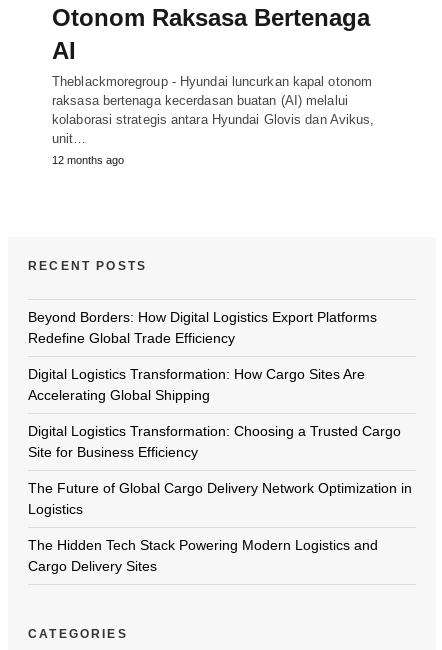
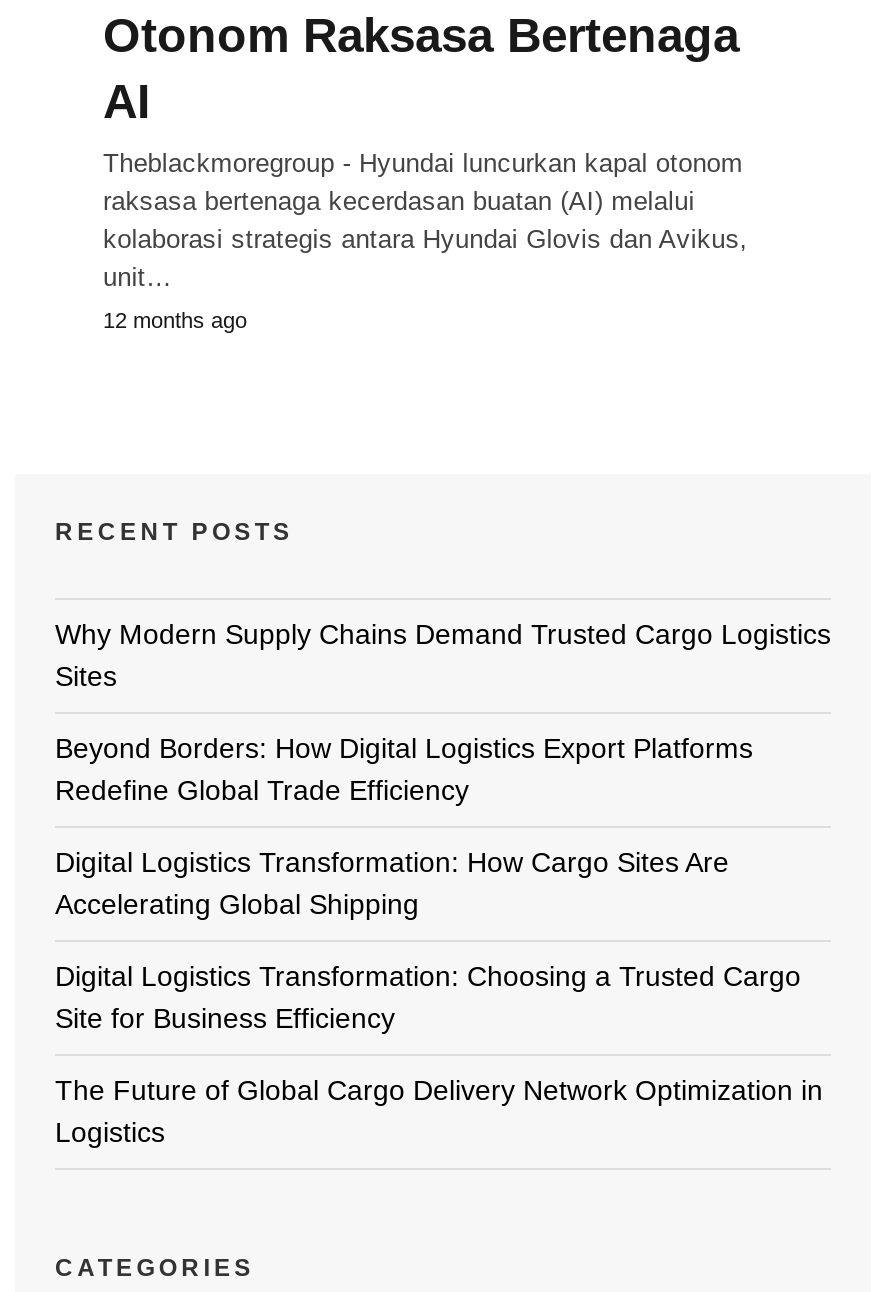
+ Why Modern Supply Chains Demand Trusted Cargo Logistics
+ Sites

moved down: Beyond Borders: How Digital Logistics Export Platforms | Redefine Global Trade Efficiency | Digital Logistics Transformation: How Cargo Sites Are | Accelerating Global Shipping | Digital Logistics Transformation: Choosing a Trusted Cargo | Site for Business Efficiency | The Future of Global Cargo Delivery Network Optimization in | Logistics

- The Hidden Tech Stack Powering Modern Logistics and
- Cargo Delivery Sites
